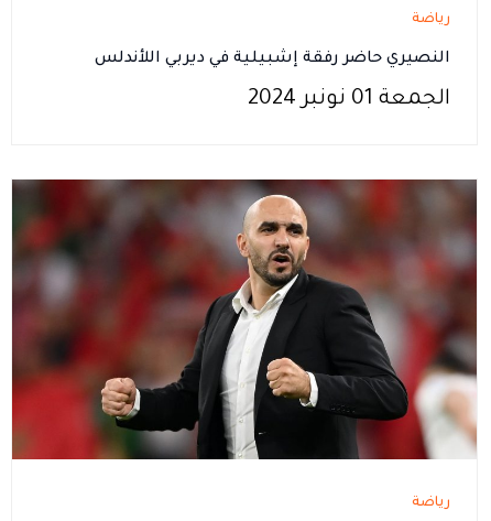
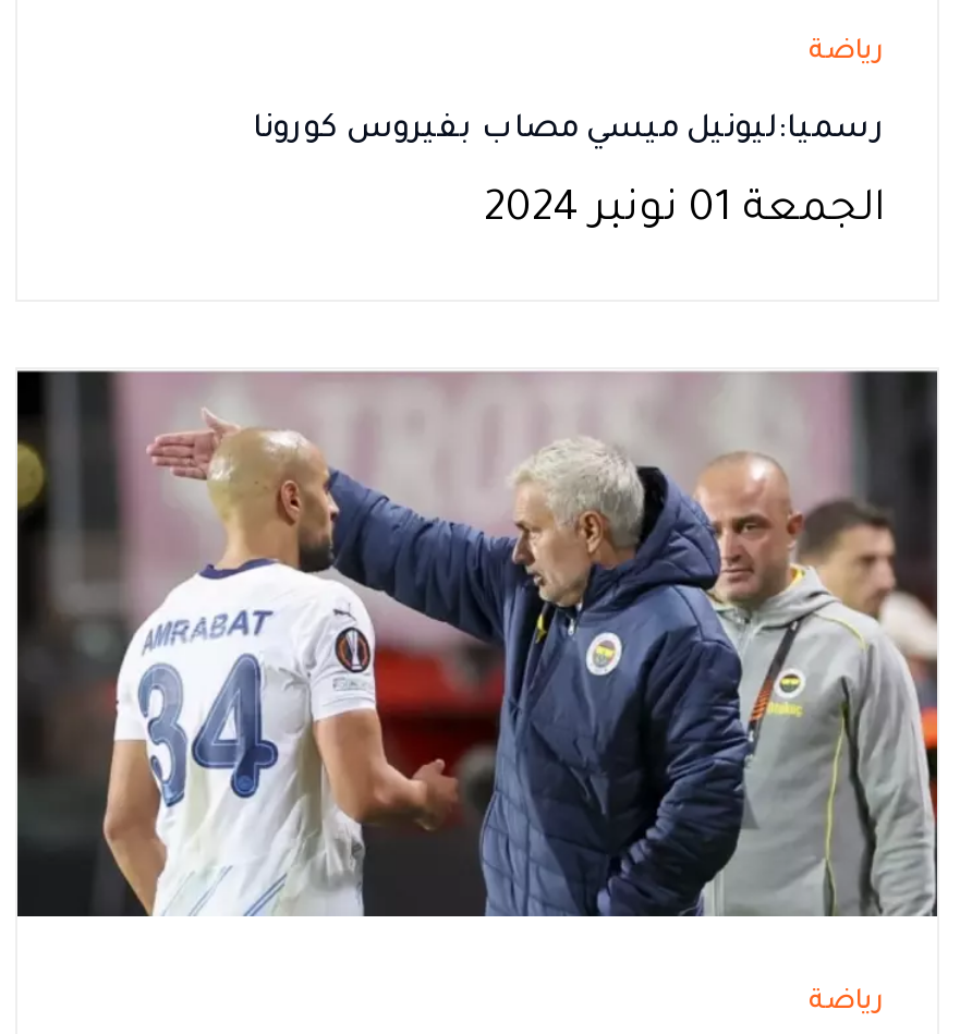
- النصيري حاضر رفقة إشبيلية في ديربي اللأندلس
+ رسميا:ليونيل ميسي مصاب بفيروس كورونا

- [image]
+ [image]
